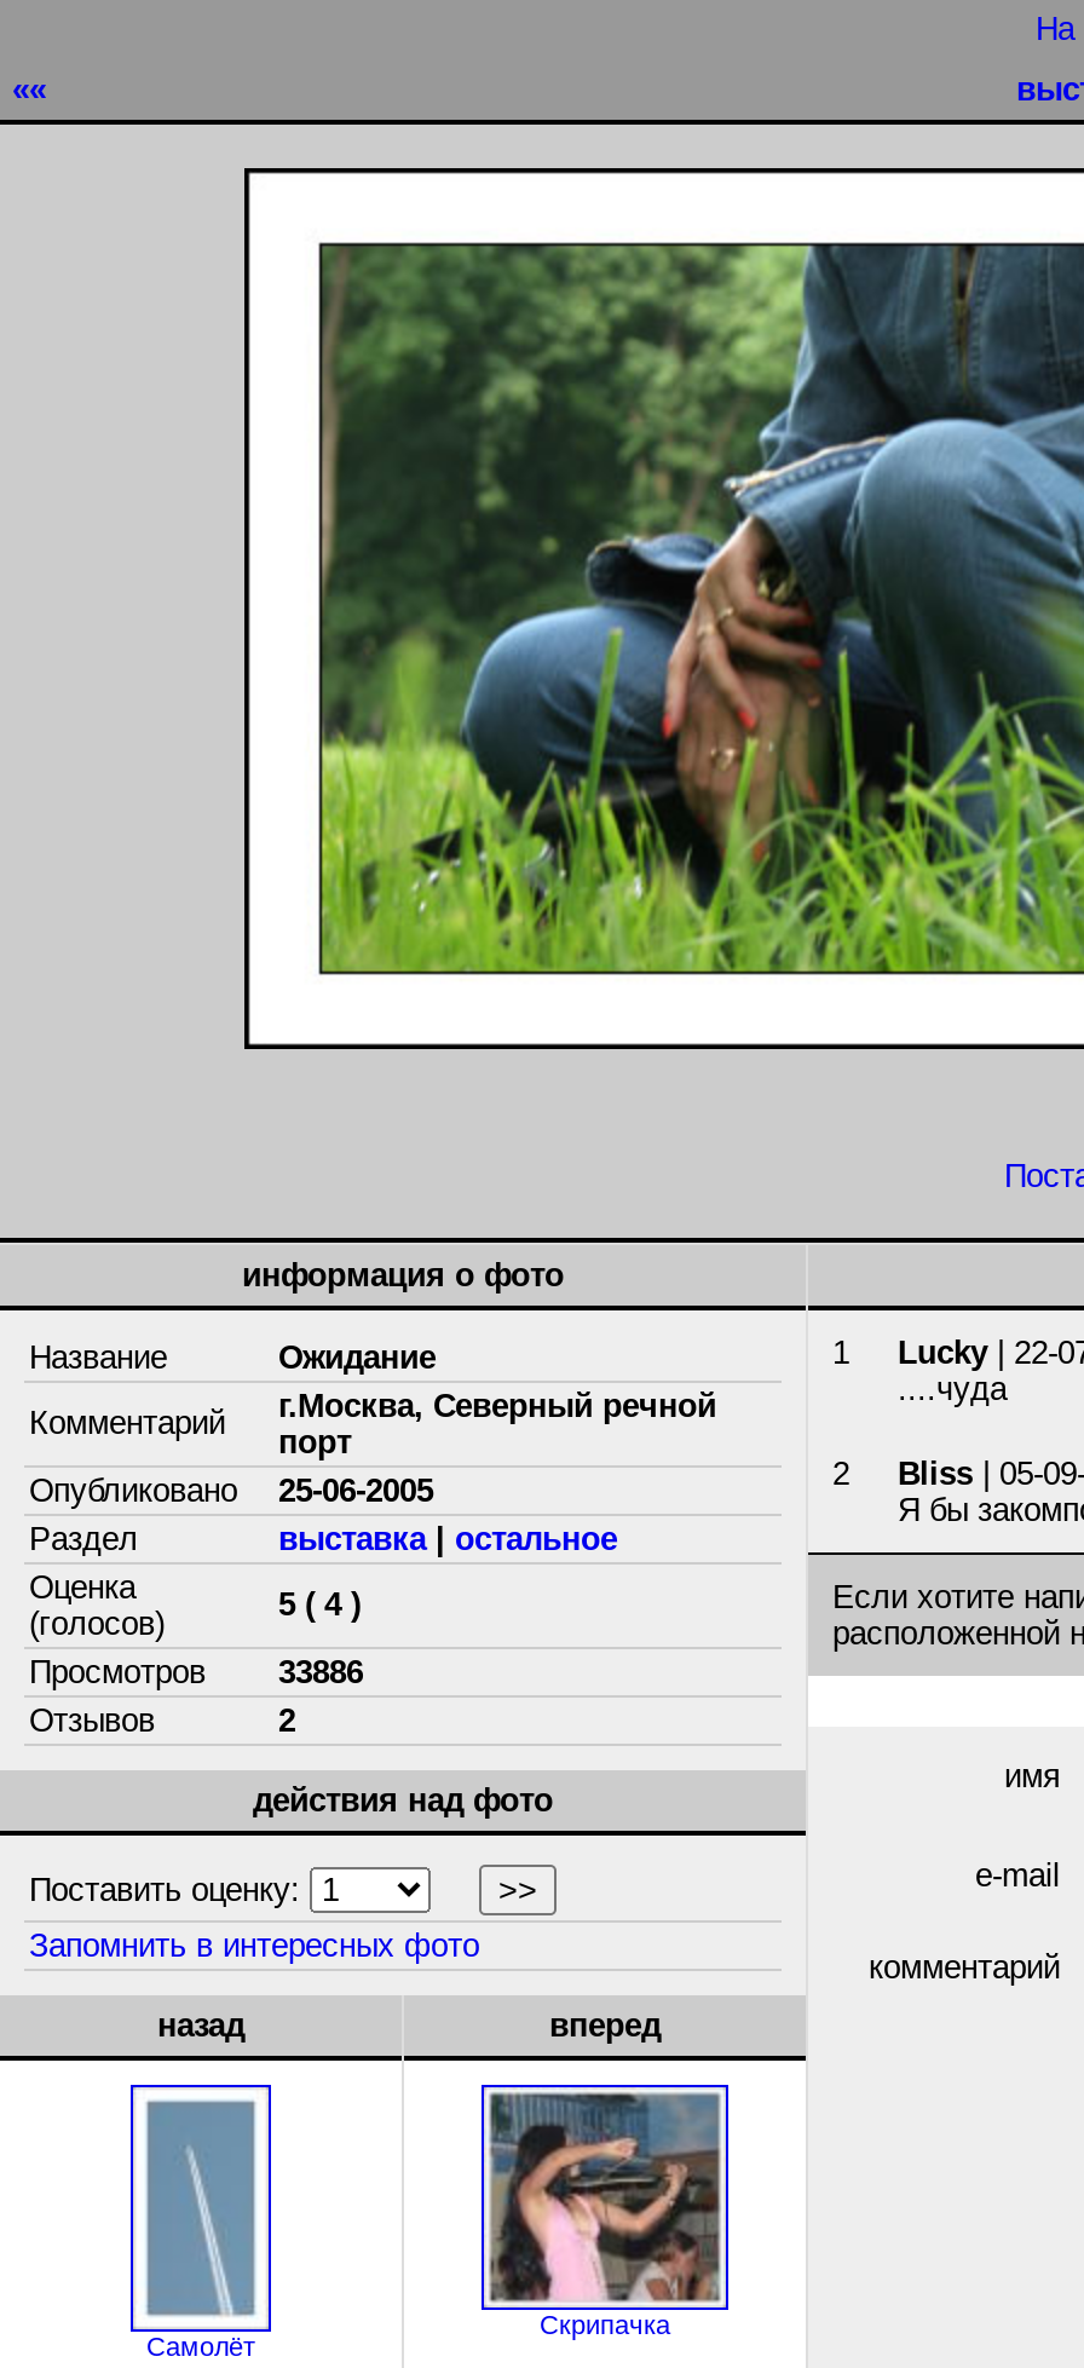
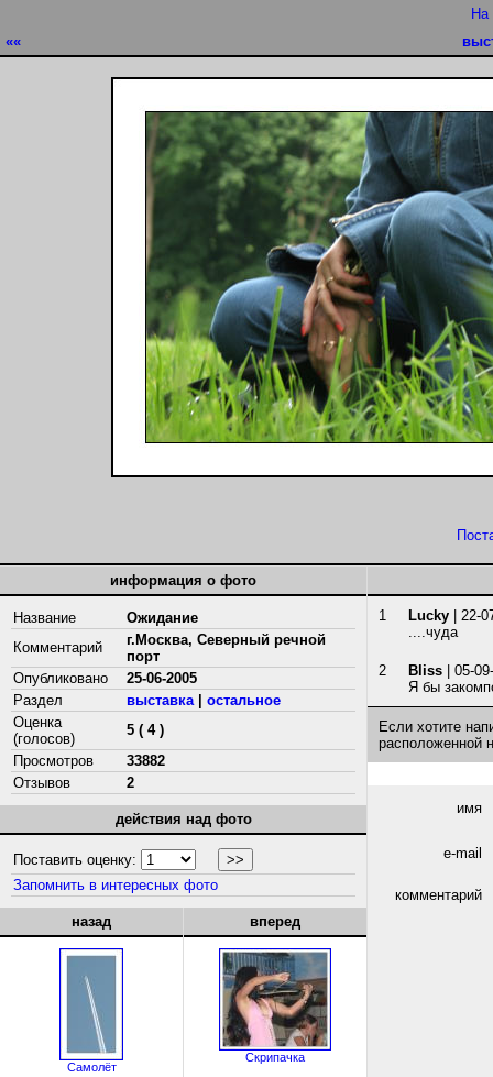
- Просмотров 33886
+ Просмотров 33882
